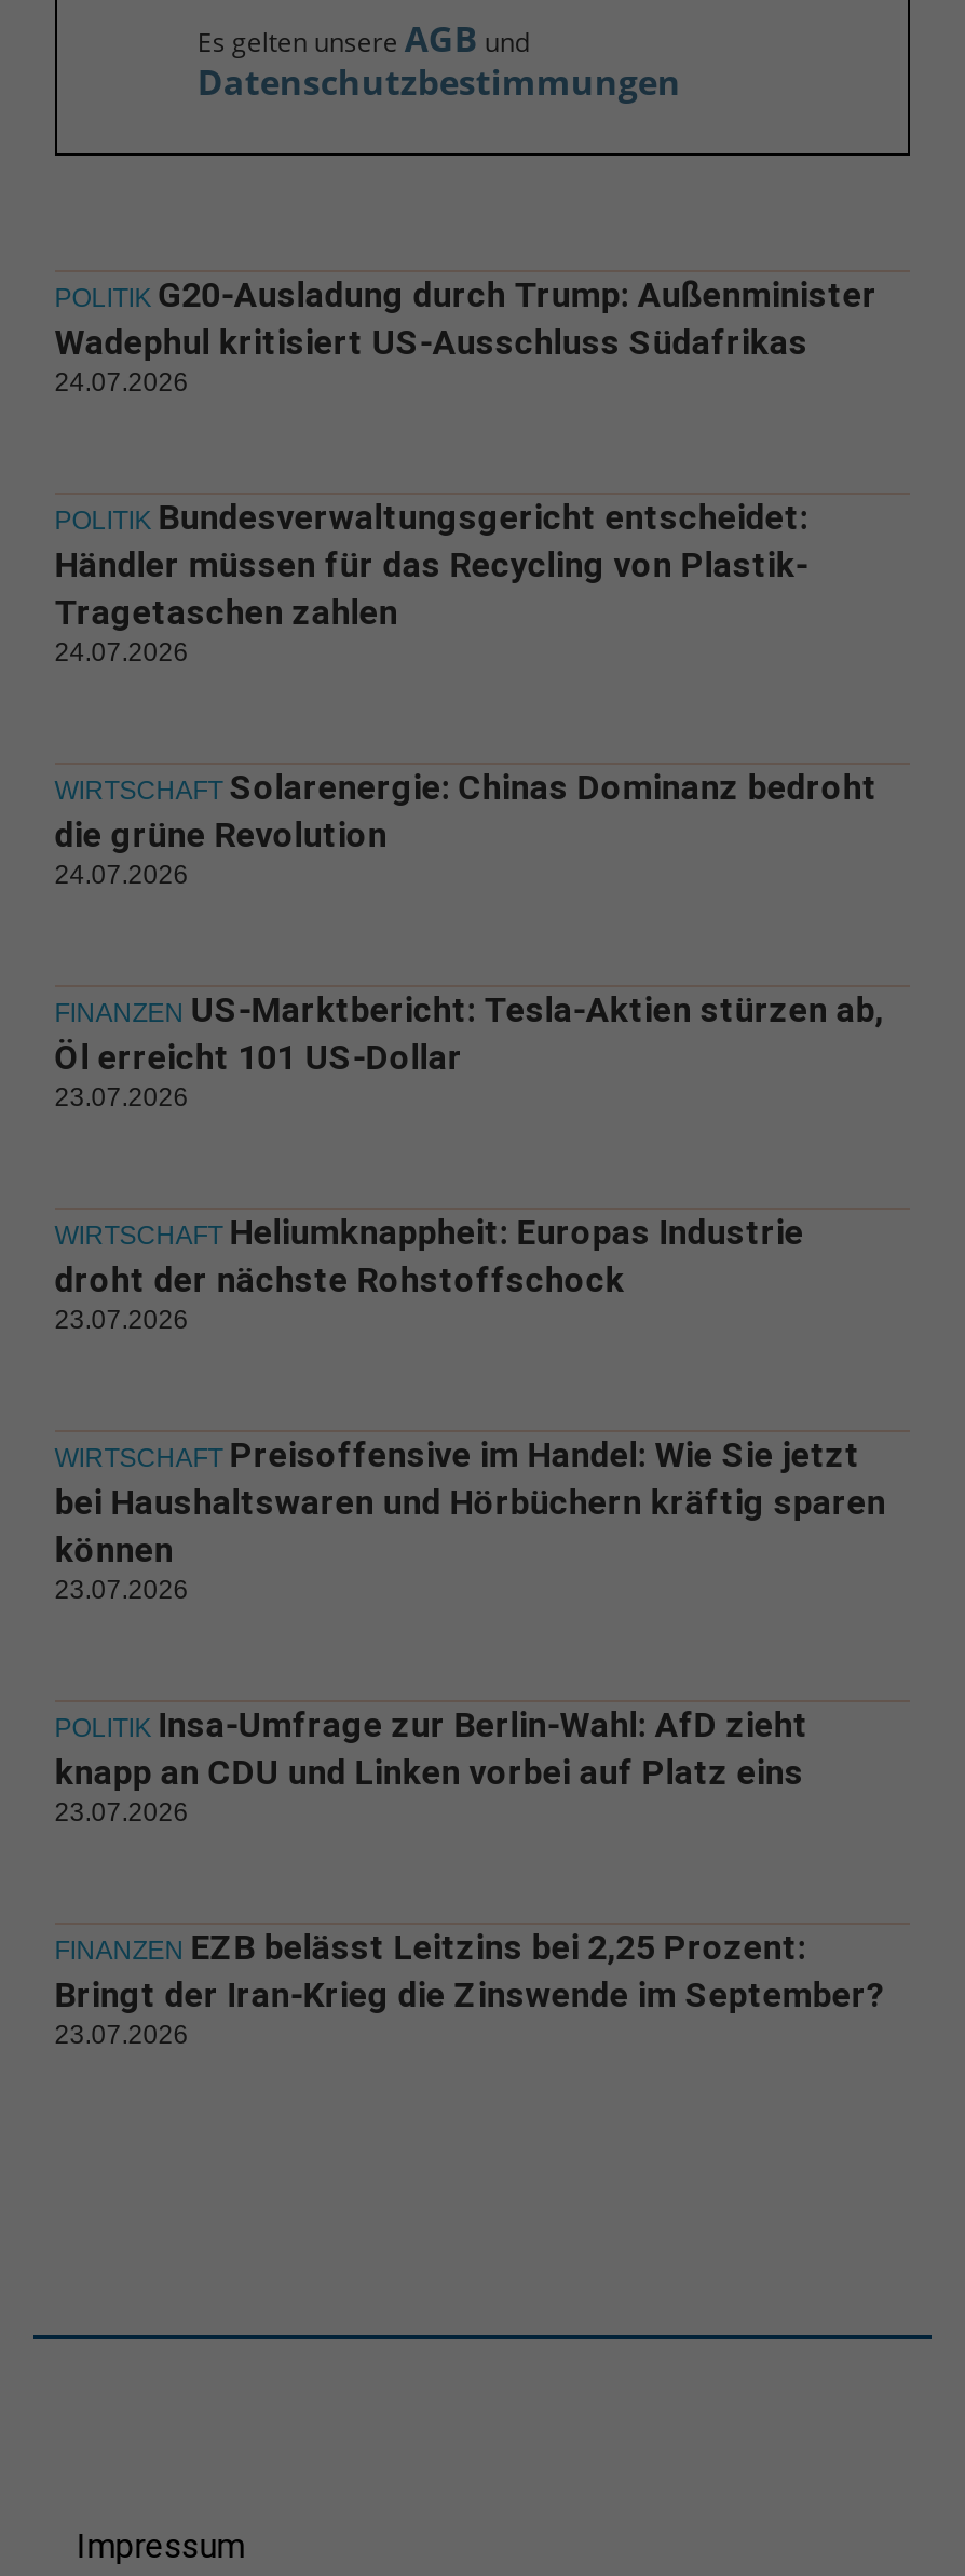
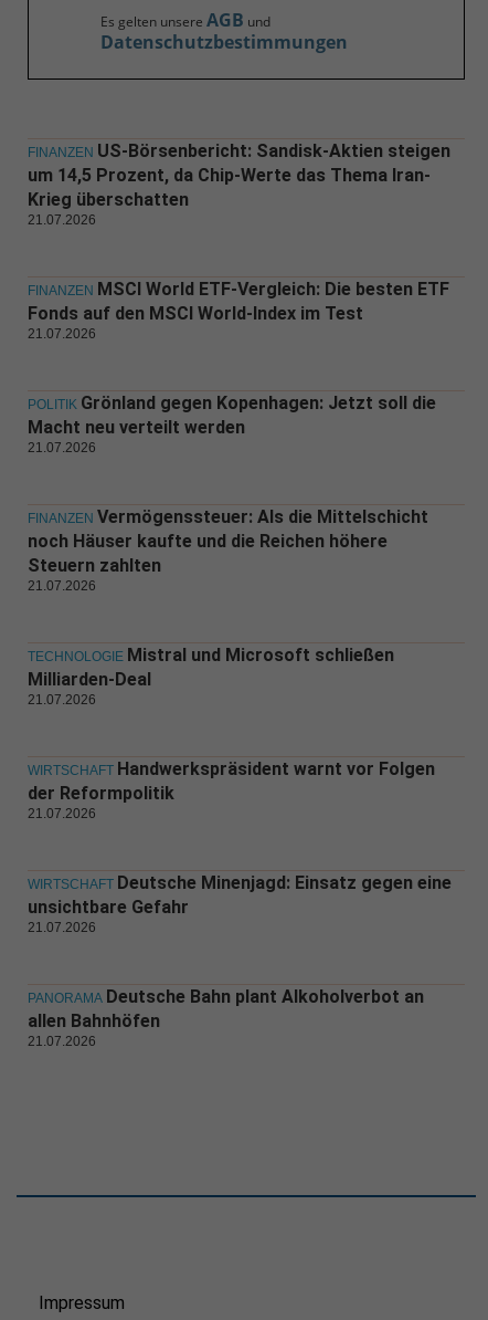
- POLITIK G20-Ausladung durch Trump: Außenminister
- Wadephul kritisiert US-Ausschluss Südafrikas
- 24.07.2026
+ FINANZEN US-Börsenbericht: Sandisk-Aktien steigen
+ um 14,5 Prozent, da Chip-Werte das Thema Iran-
+ Krieg überschatten
+ 21.07.2026

- POLITIK Bundesverwaltungsgericht entscheidet:
- Händler müssen für das Recycling von Plastik-
- Tragetaschen zahlen
- 24.07.2026
+ FINANZEN MSCI World ETF-Vergleich: Die besten ETF
+ Fonds auf den MSCI World-Index im Test
+ 21.07.2026

- WIRTSCHAFT Solarenergie: Chinas Dominanz bedroht
- die grüne Revolution
- 24.07.2026
+ POLITIK Grönland gegen Kopenhagen: Jetzt soll die
+ Macht neu verteilt werden
+ 21.07.2026

- FINANZEN US-Marktbericht: Tesla-Aktien stürzen ab,
- Öl erreicht 101 US-Dollar
- 23.07.2026
+ FINANZEN Vermögenssteuer: Als die Mittelschicht
+ noch Häuser kaufte und die Reichen höhere
+ Steuern zahlten
+ 21.07.2026

- WIRTSCHAFT Heliumknappheit: Europas Industrie
- droht der nächste Rohstoffschock
- 23.07.2026
+ TECHNOLOGIE Mistral und Microsoft schließen
+ Milliarden-Deal
+ 21.07.2026

- WIRTSCHAFT Preisoffensive im Handel: Wie Sie jetzt
- bei Haushaltswaren und Hörbüchern kräftig sparen
- können
- 23.07.2026
+ WIRTSCHAFT Handwerkspräsident warnt vor Folgen
+ der Reformpolitik
+ 21.07.2026

- POLITIK Insa-Umfrage zur Berlin-Wahl: AfD zieht
- knapp an CDU und Linken vorbei auf Platz eins
- 23.07.2026
+ WIRTSCHAFT Deutsche Minenjagd: Einsatz gegen eine
+ unsichtbare Gefahr
+ 21.07.2026

- FINANZEN EZB belässt Leitzins bei 2,25 Prozent:
- Bringt der Iran-Krieg die Zinswende im September?
- 23.07.2026
+ PANORAMA Deutsche Bahn plant Alkoholverbot an
+ allen Bahnhöfen
+ 21.07.2026
